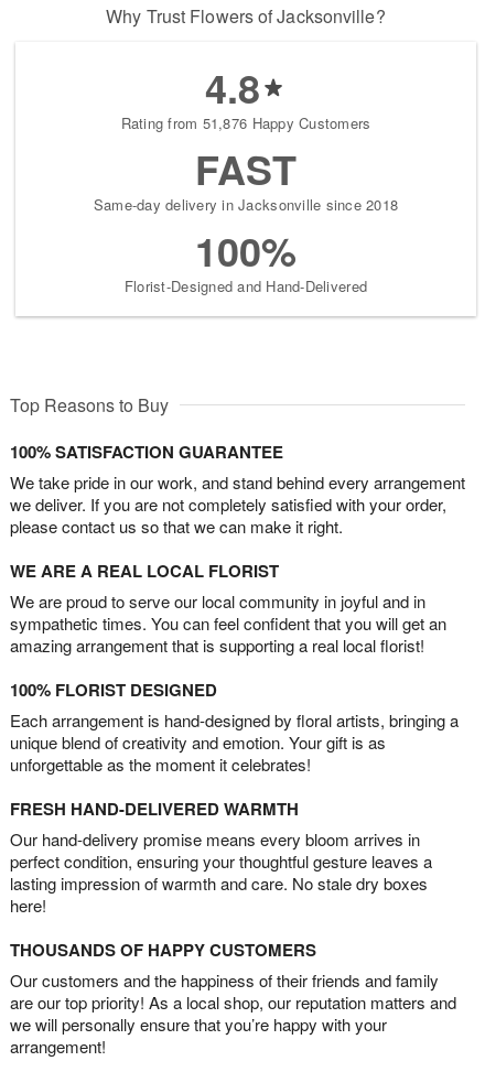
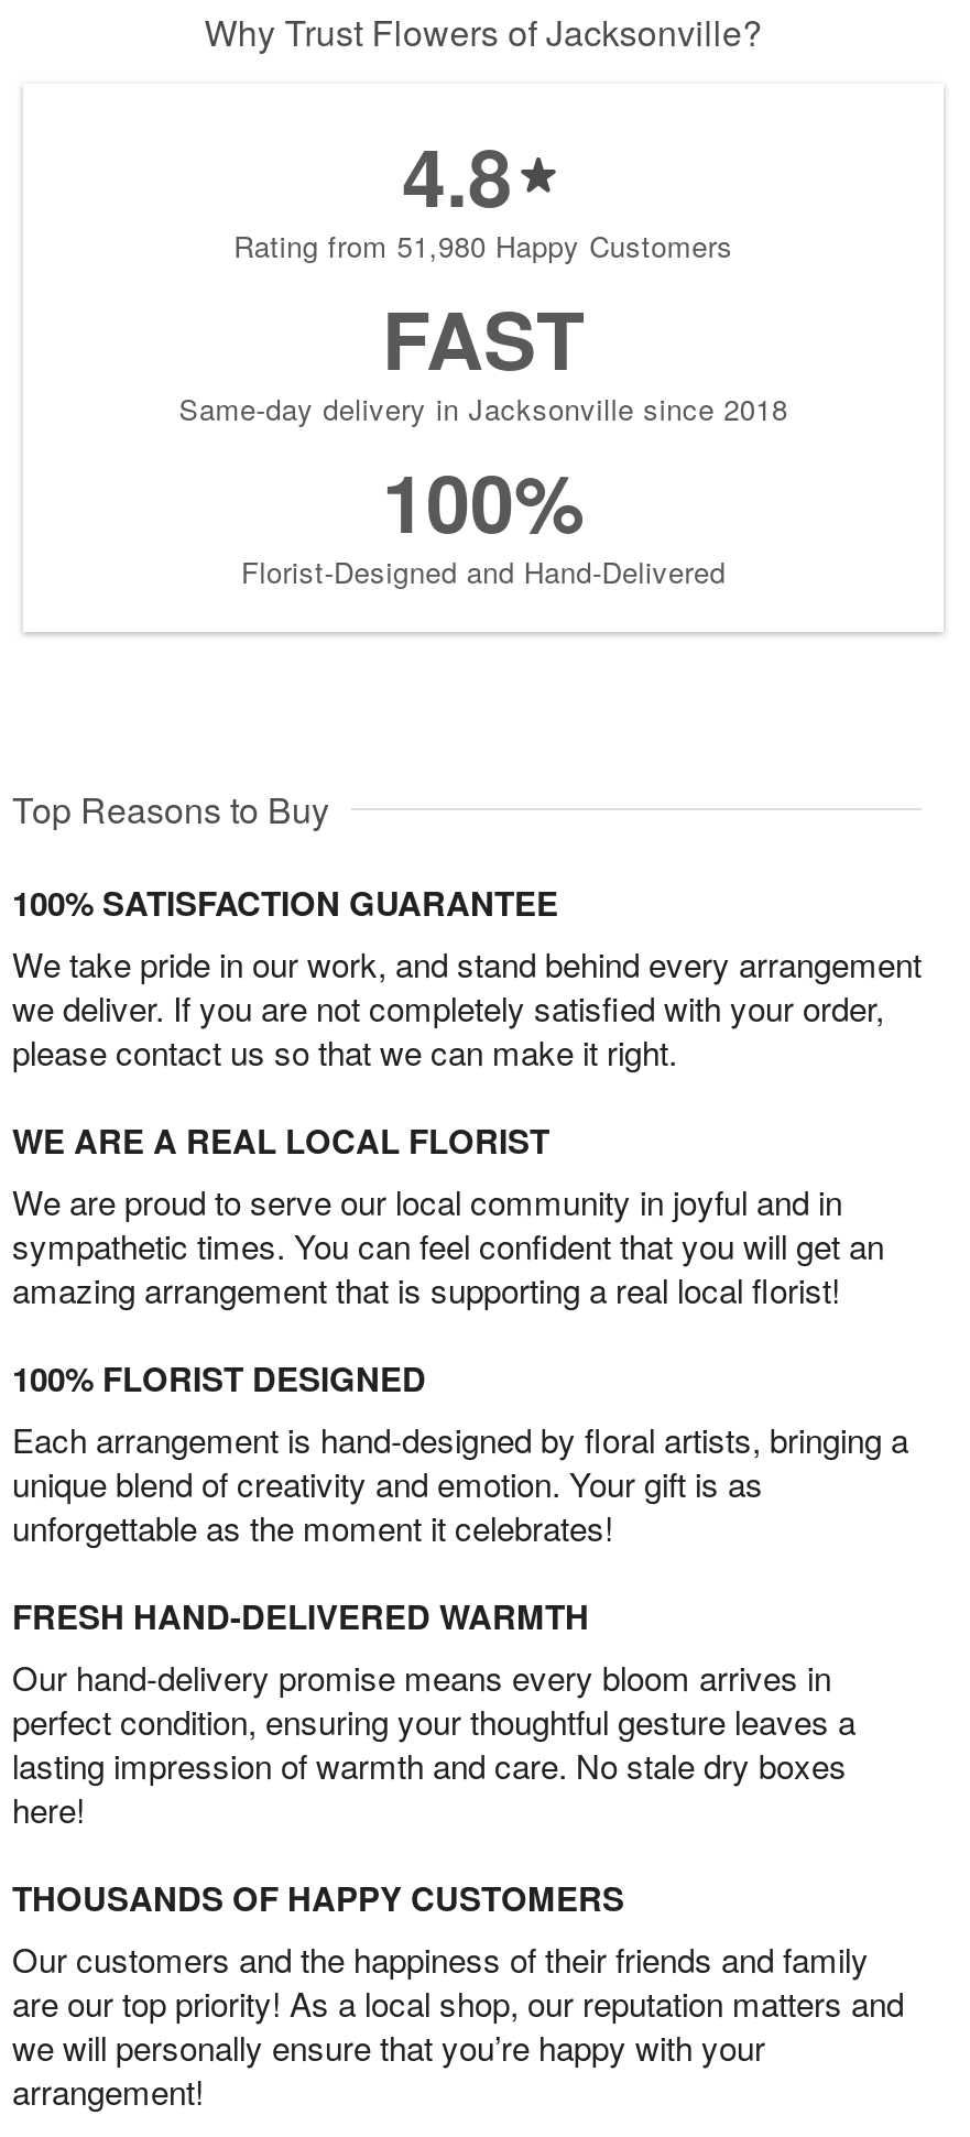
- Rating from 51,876 Happy Customers
+ Rating from 51,980 Happy Customers
